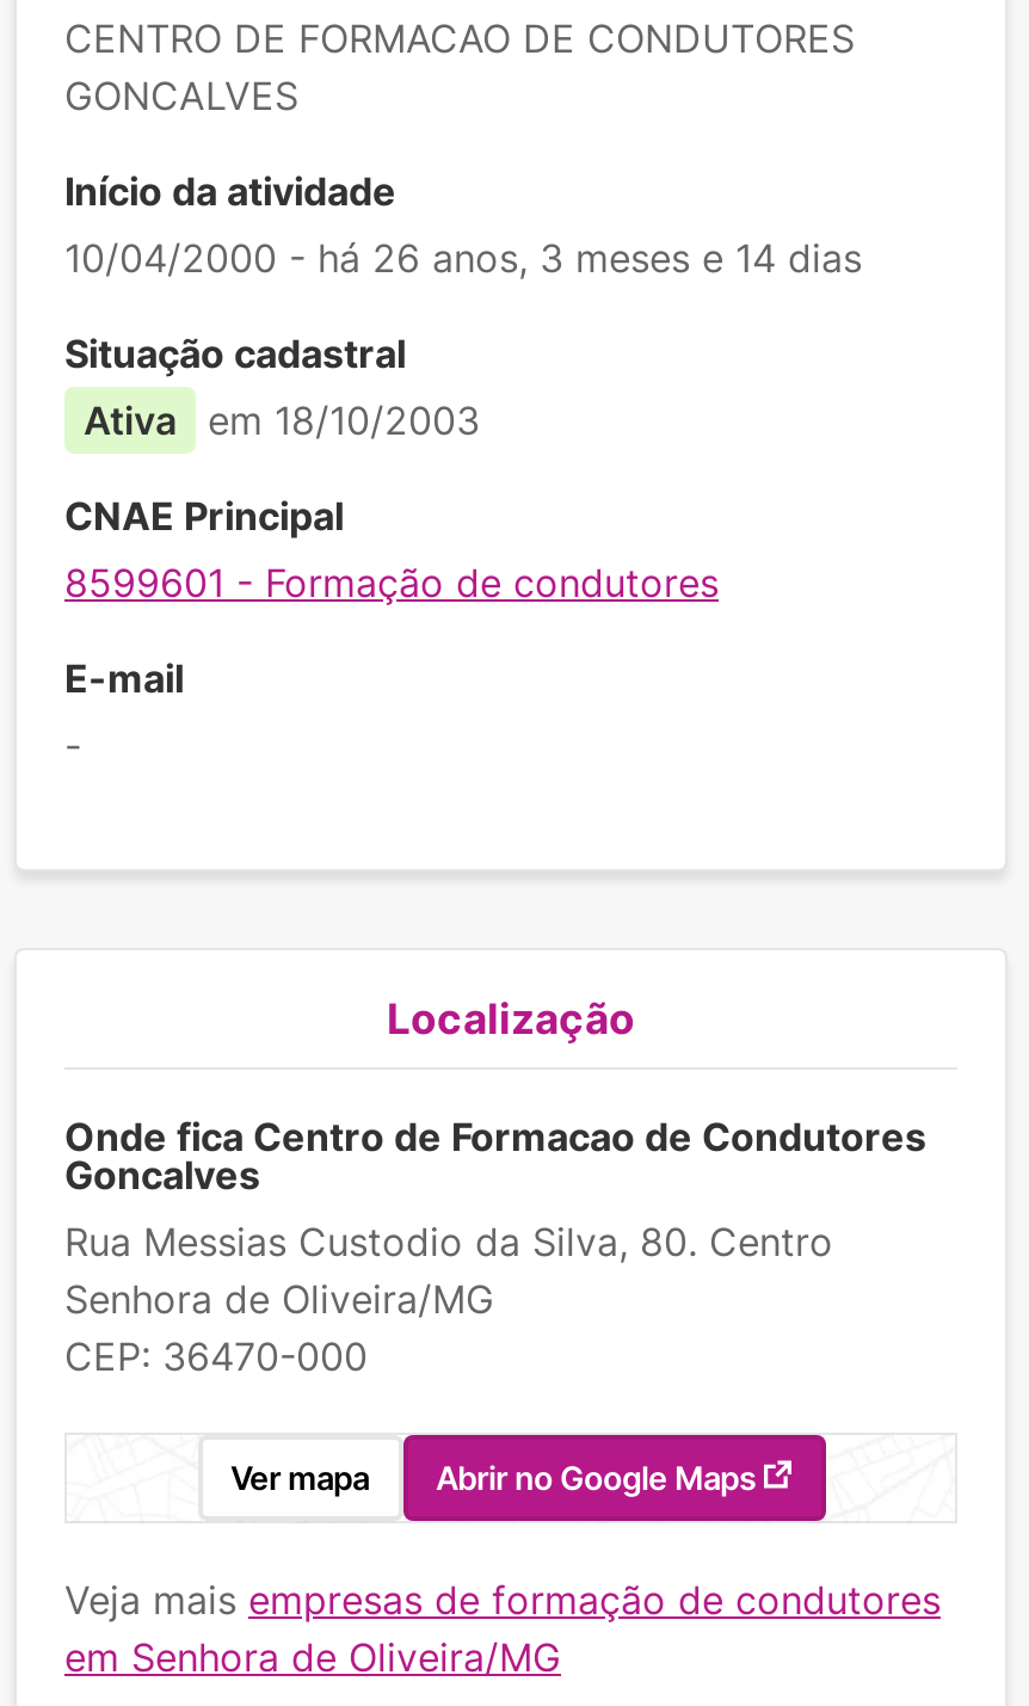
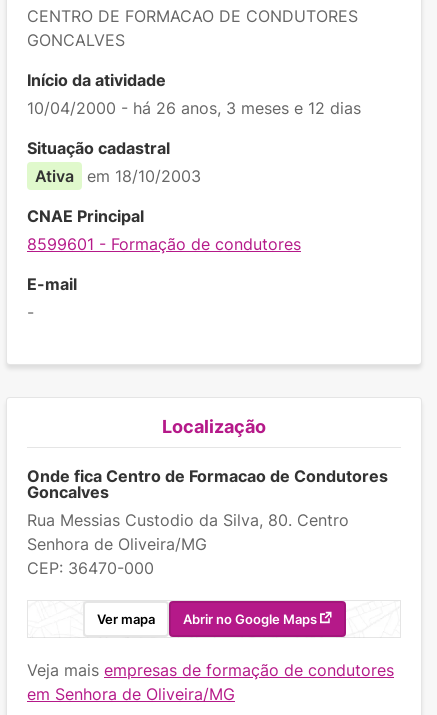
- 10/04/2000 - há 26 anos, 3 meses e 14 dias
+ 10/04/2000 - há 26 anos, 3 meses e 12 dias
